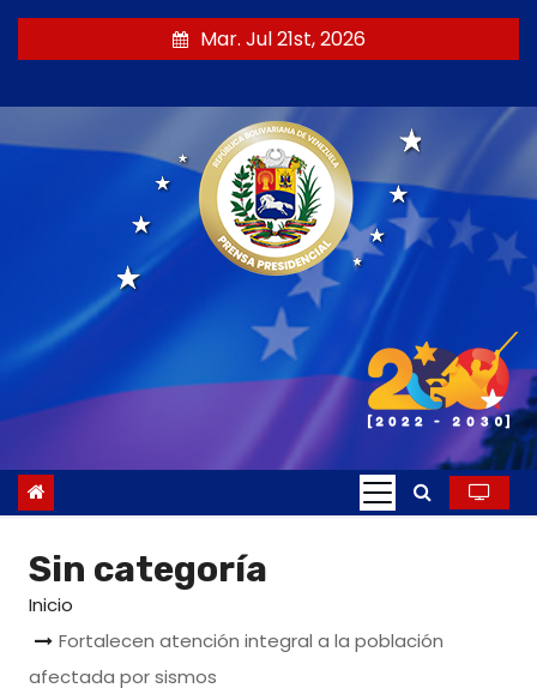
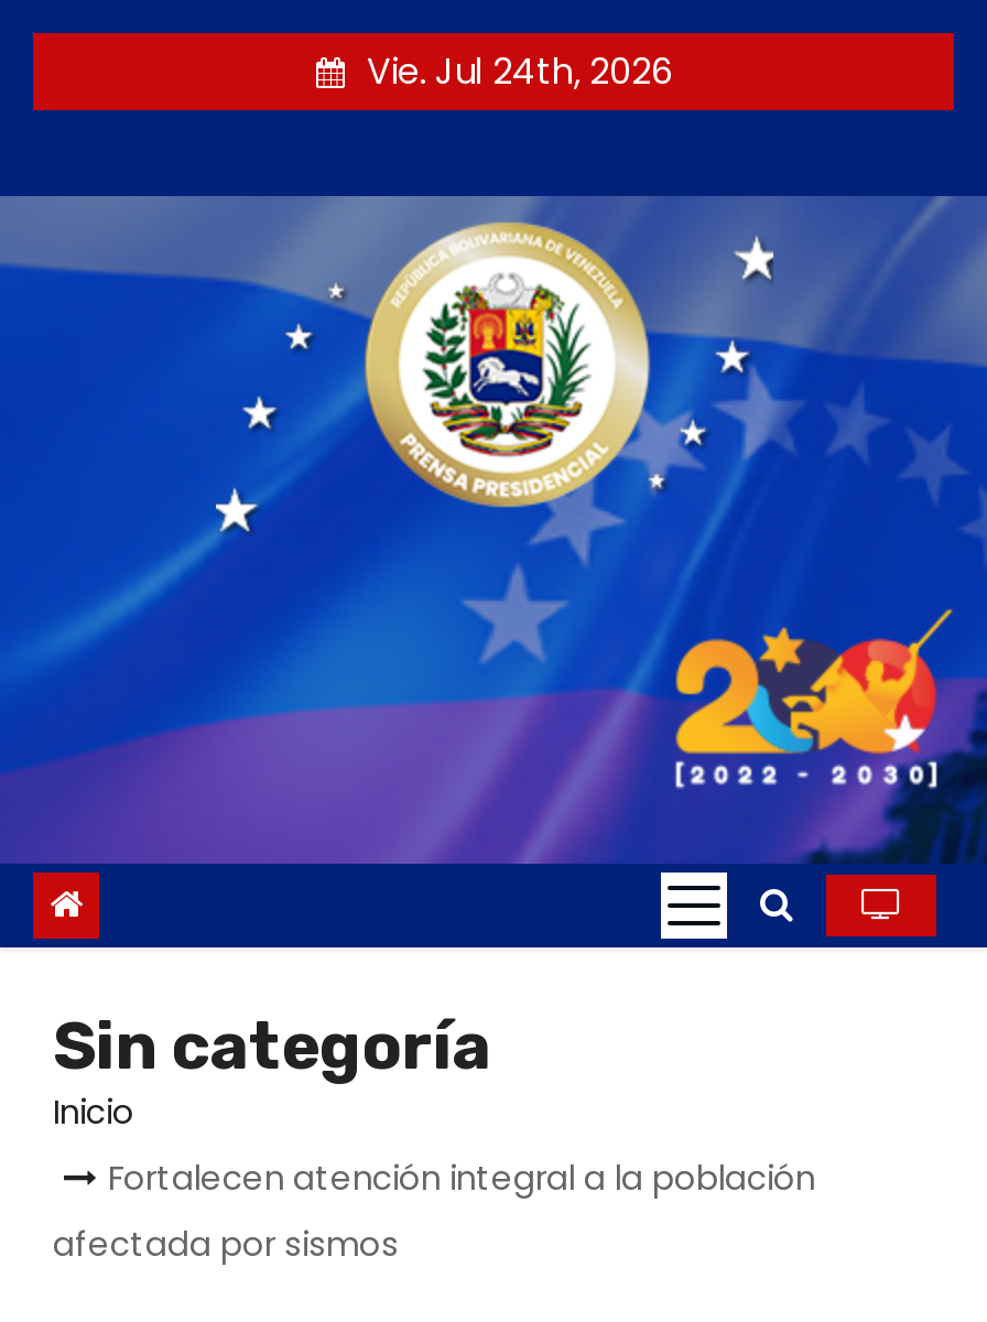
- Mar. Jul 21st, 2026
+ Vie. Jul 24th, 2026
